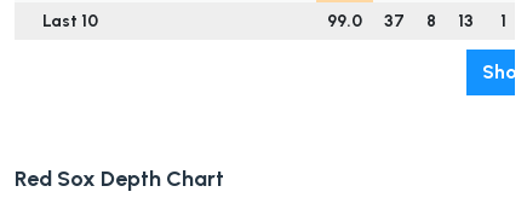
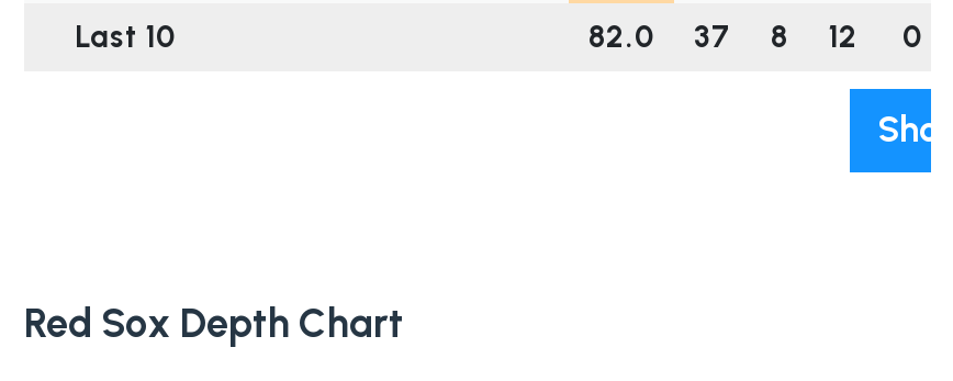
- 99.0
+ 82.0

- 13
+ 12

- 1
+ 0
